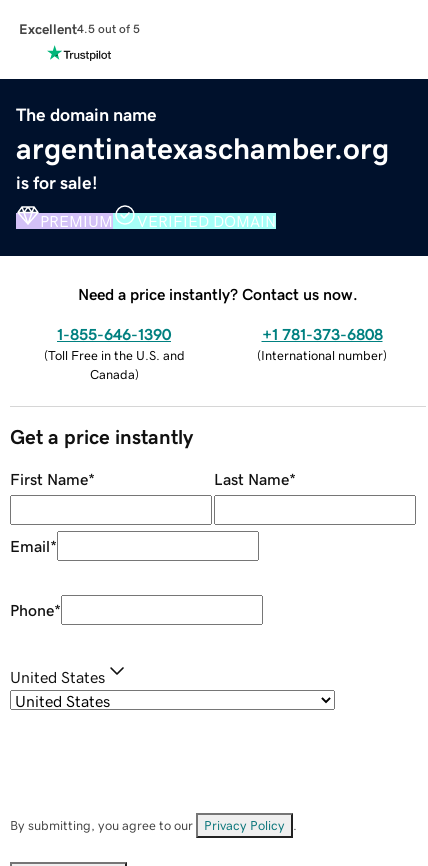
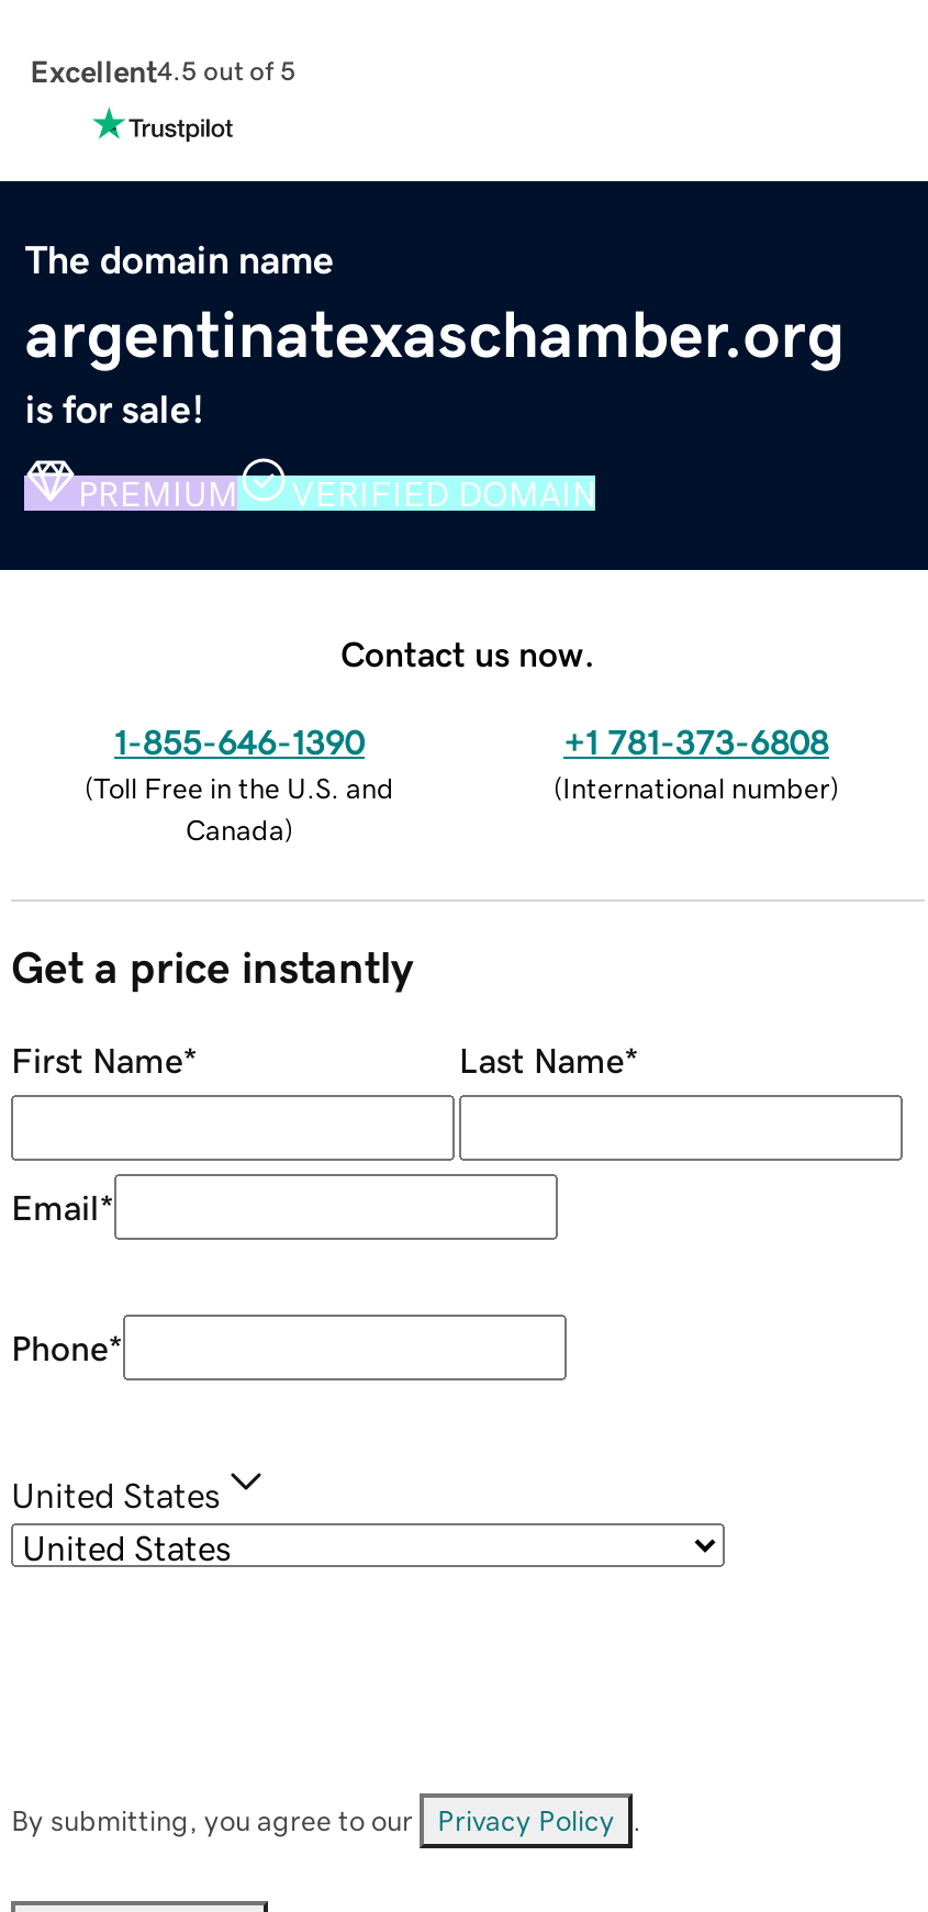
- Need a price instantly? Contact us now.
+ Contact us now.
